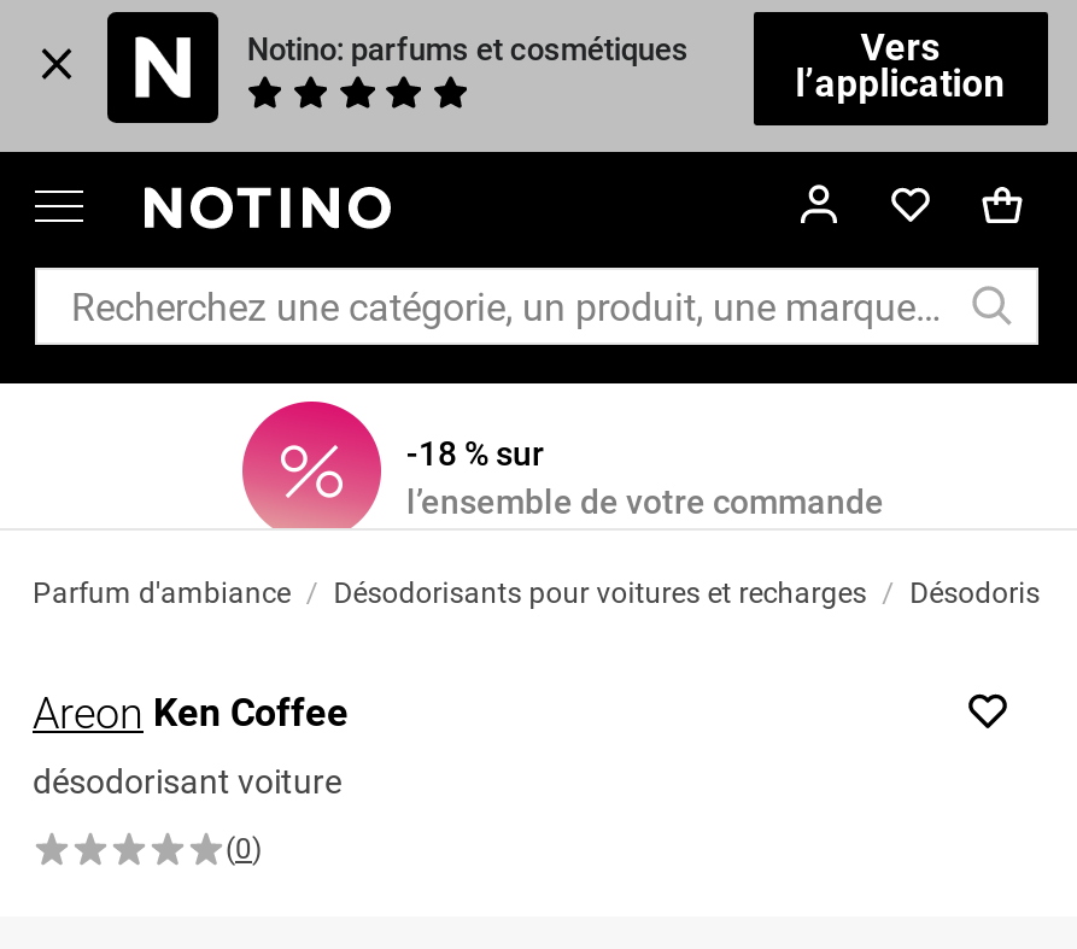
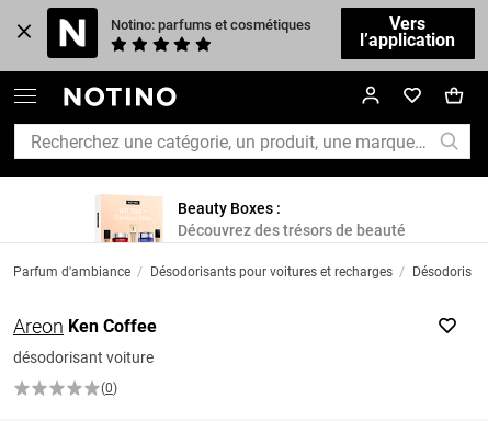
- [image]
- -18 % sur
- l’ensemble de votre commande
+ [image]
+ Beauty Boxes :
+ Découvrez des trésors de beauté
